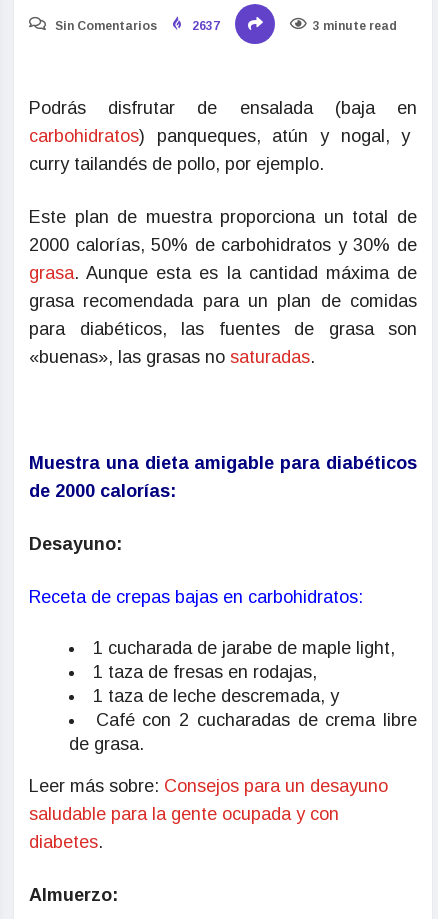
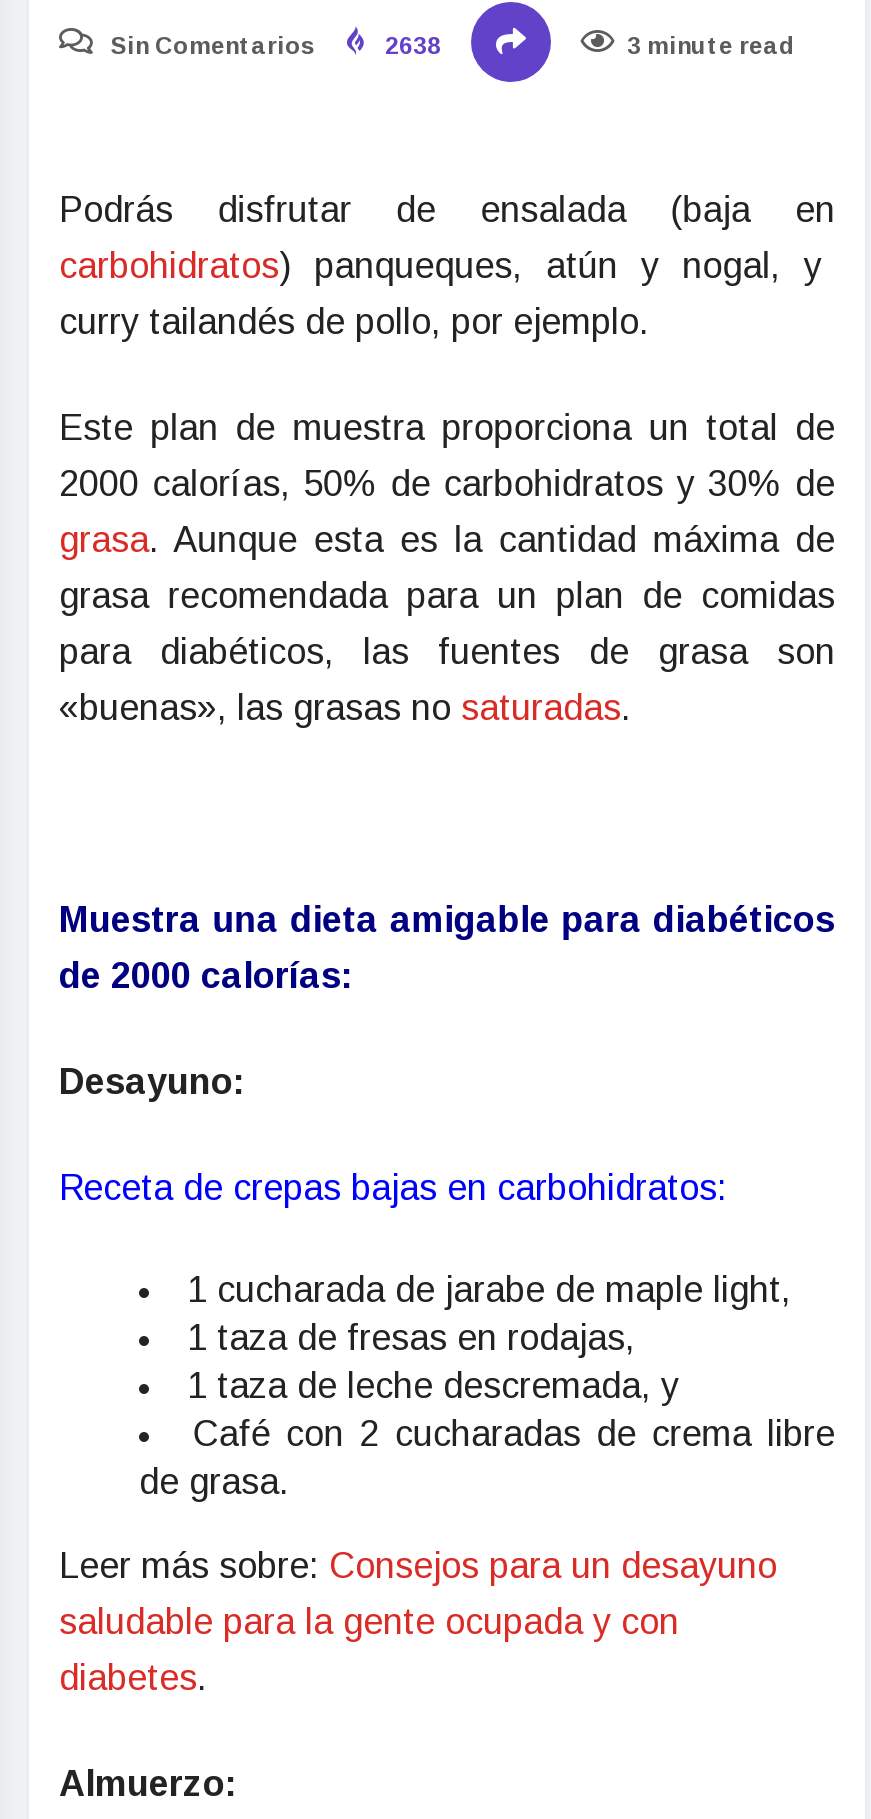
- 2637
+ 2638
